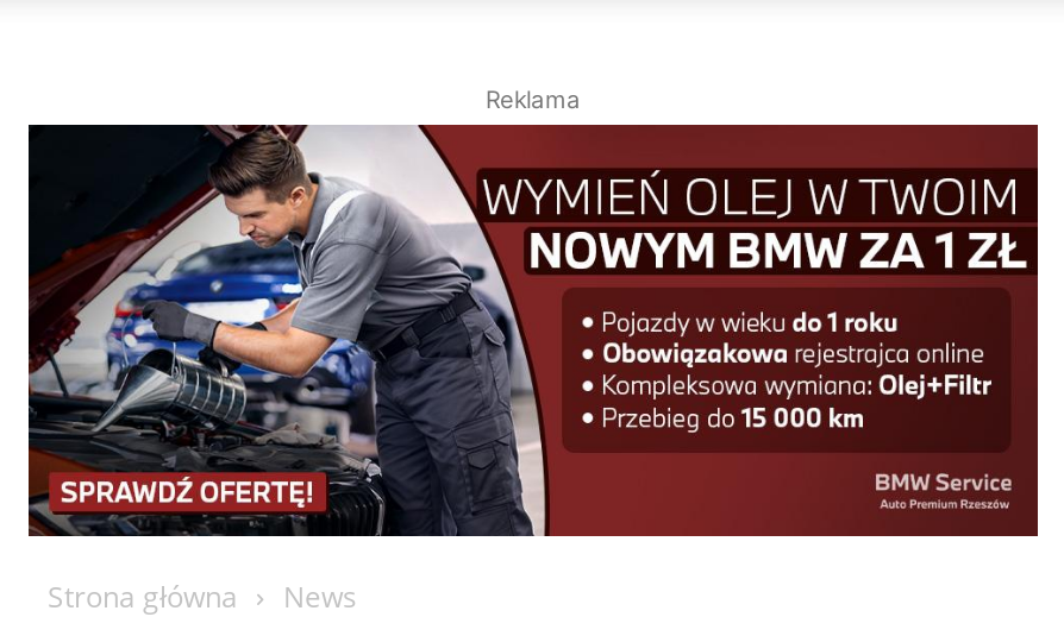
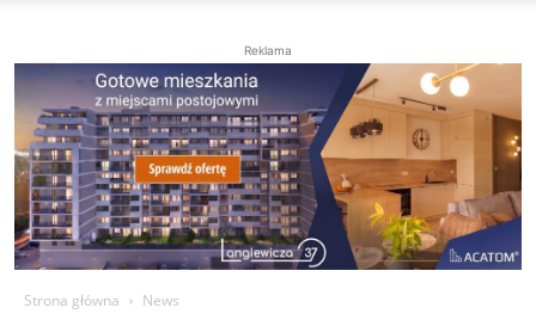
- [image]
+ [image]
